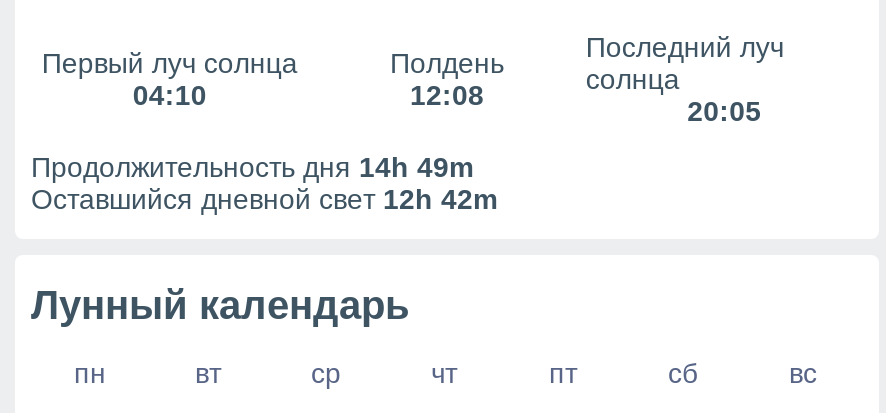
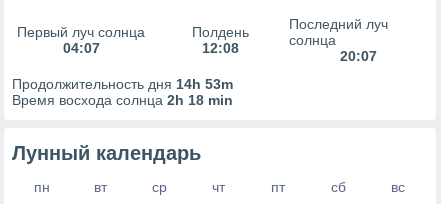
- 04:10
+ 04:07

- 20:05
+ 20:07

- Продолжительность дня 14h 49m
- Оставшийся дневной свет 12h 42m
+ Продолжительность дня 14h 53m
+ Время восхода солнца 2h 18 min
